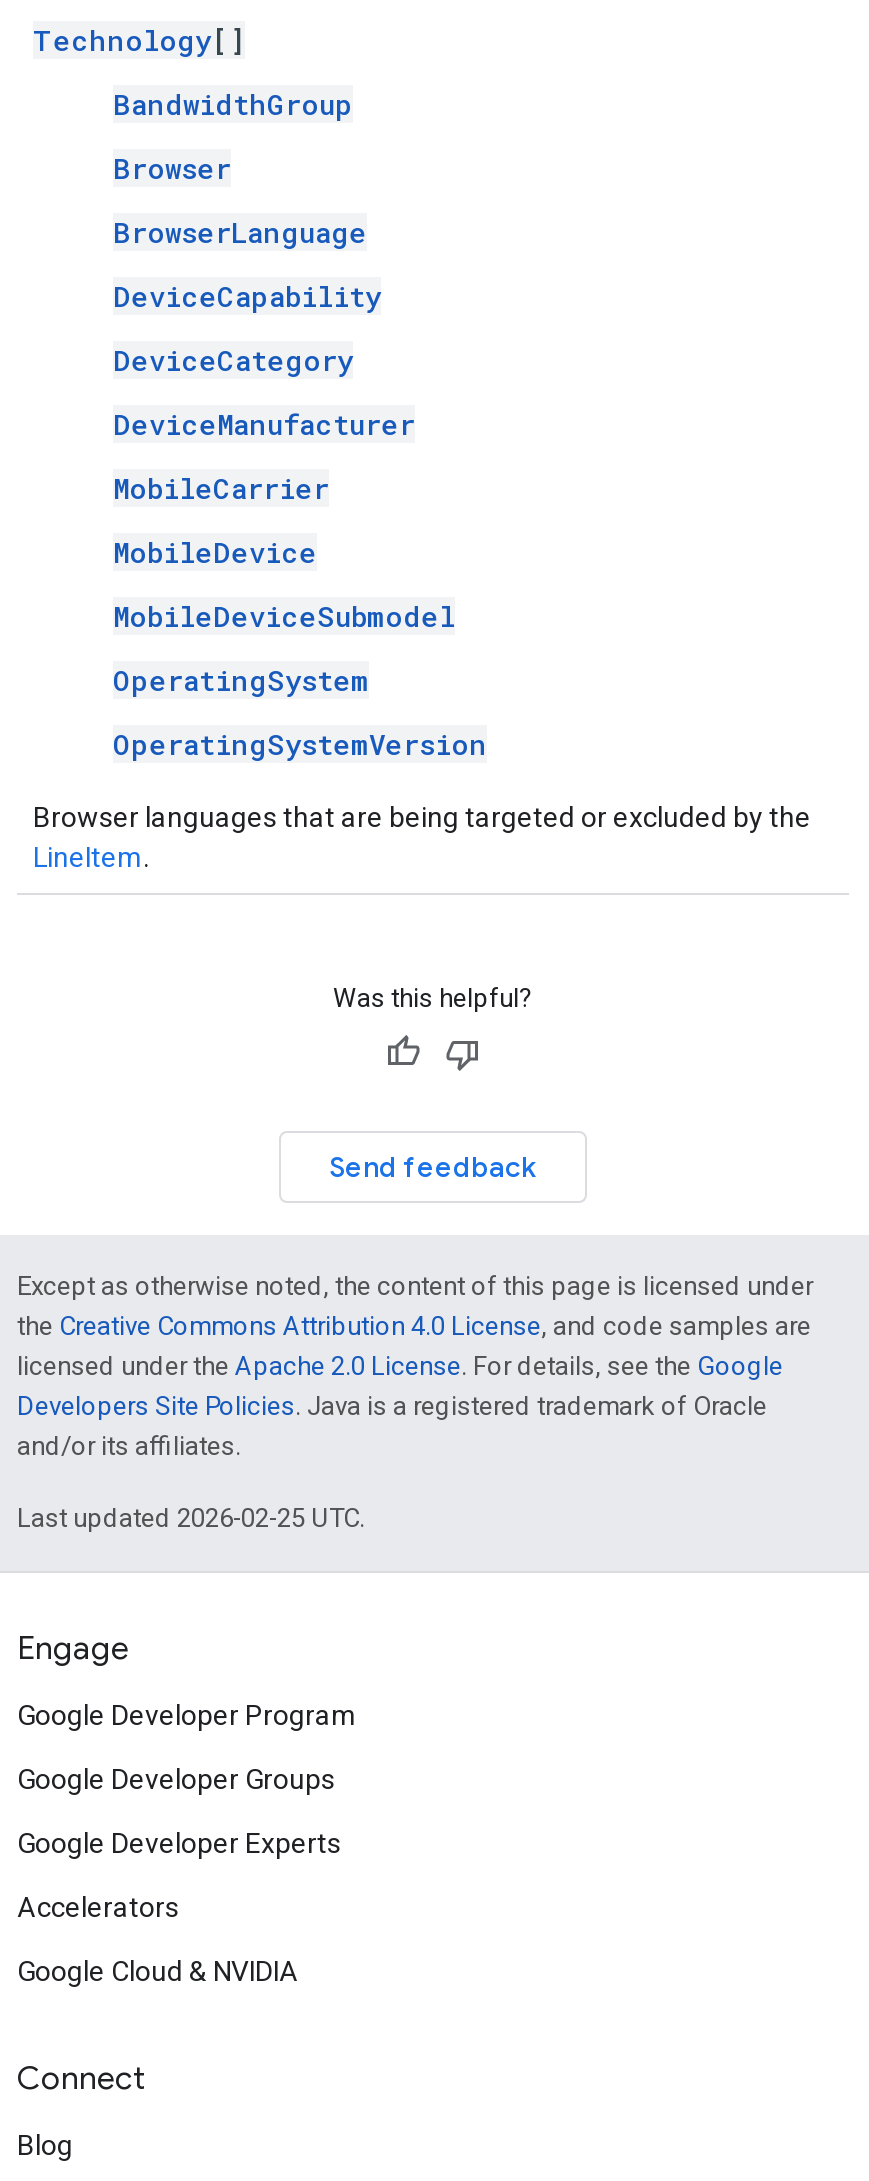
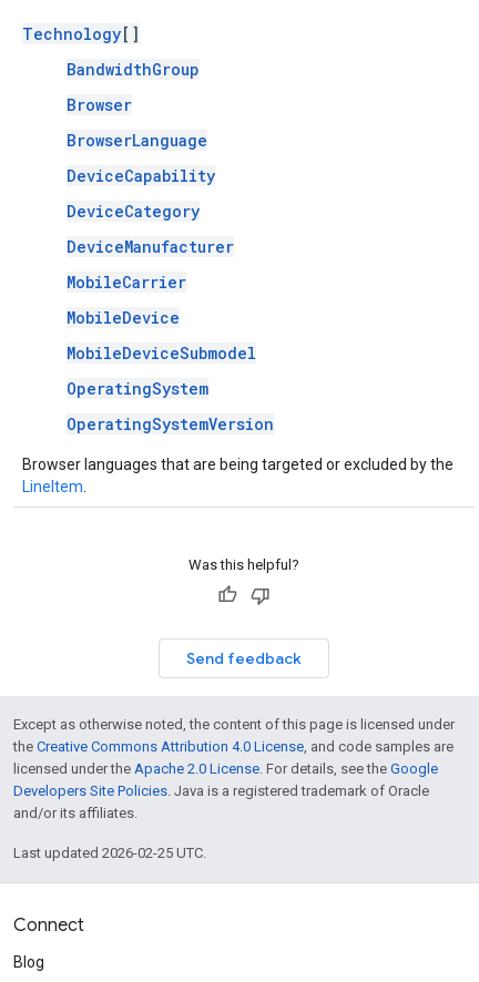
- Engage
- Google Developer Program
- Google Developer Groups
- Google Developer Experts
- Accelerators
- Google Cloud & NVIDIA
